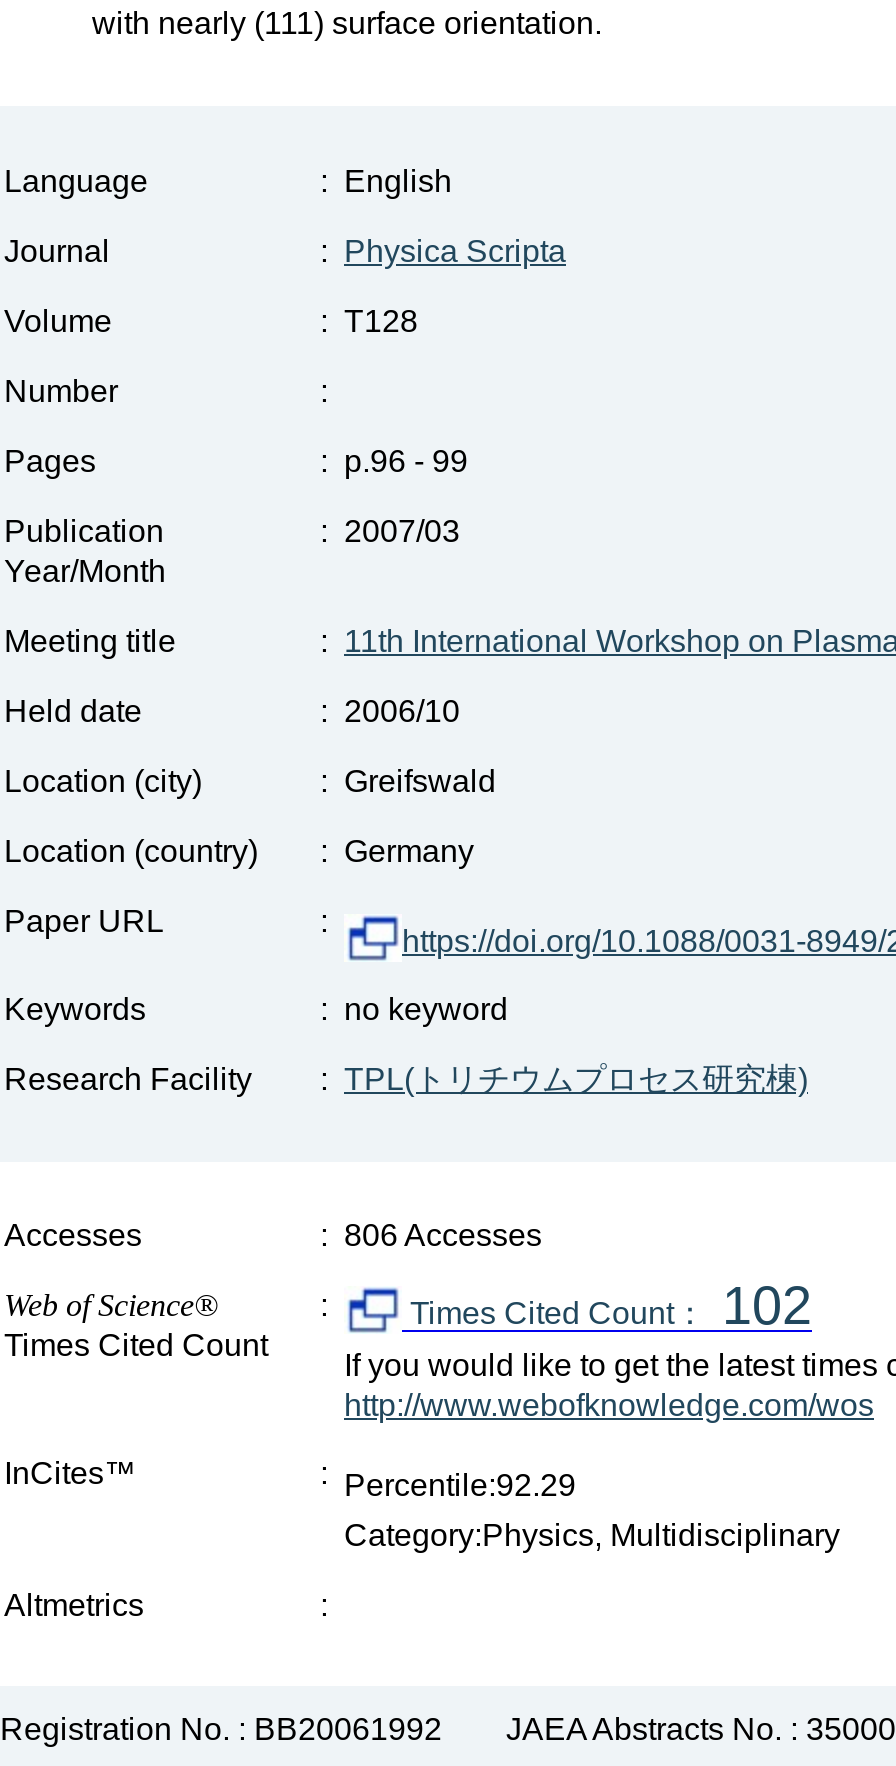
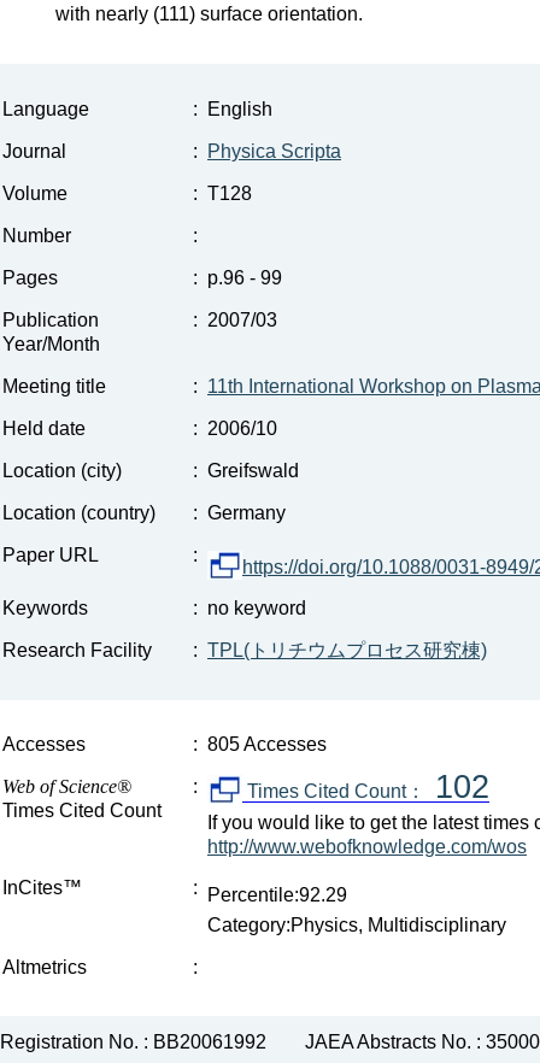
- : 806 Accesses
+ : 805 Accesses
